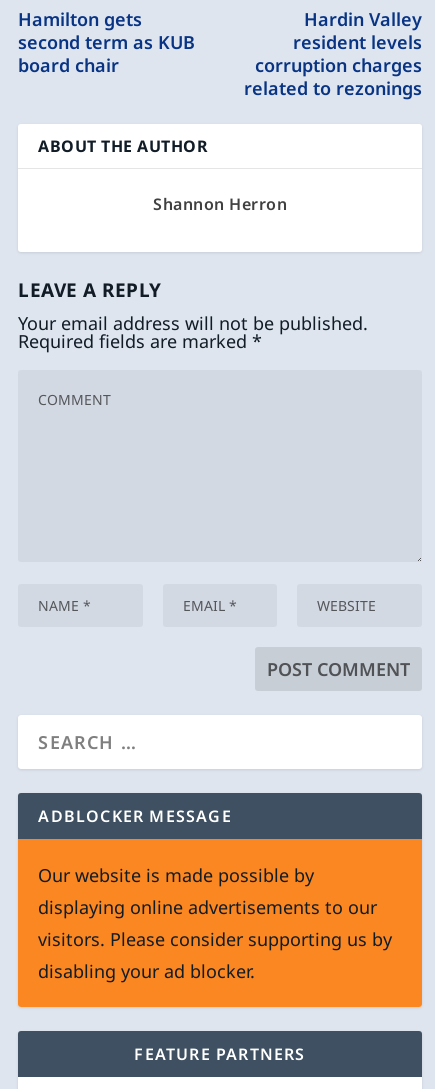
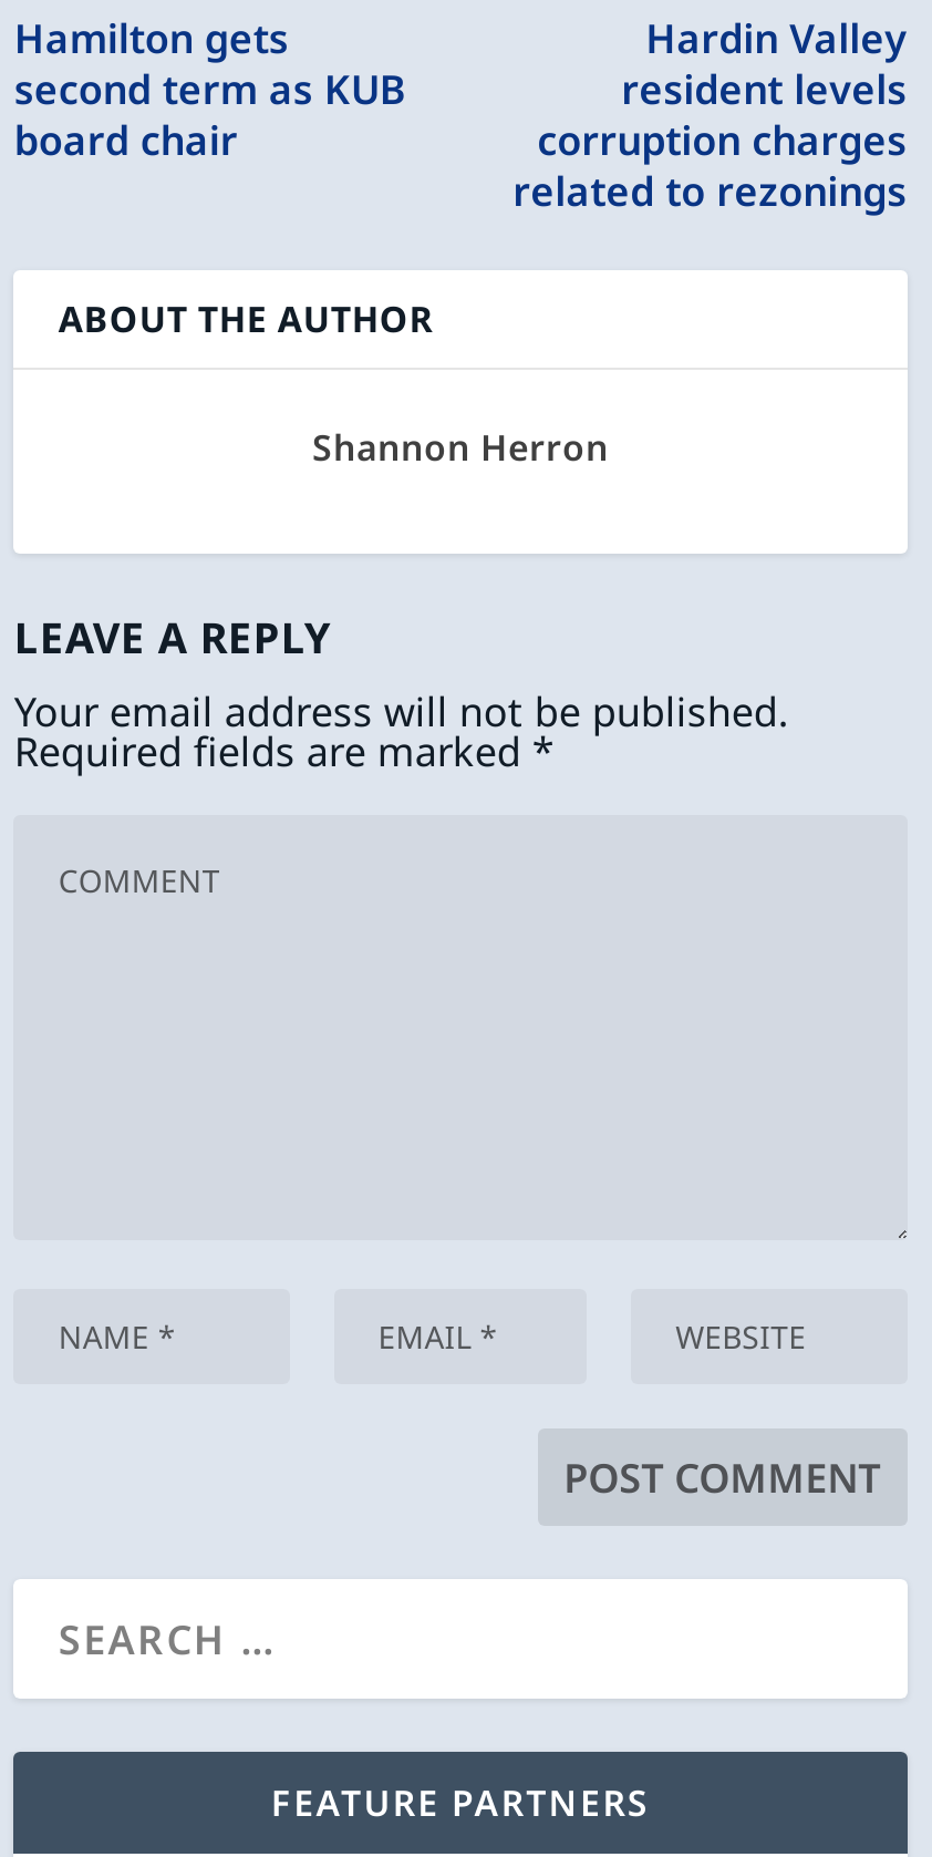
- [image]
- ADBLOCKER MESSAGE
- Our website is made possible by
- displaying online advertisements to our
- visitors. Please consider supporting us by
- disabling your ad blocker.
